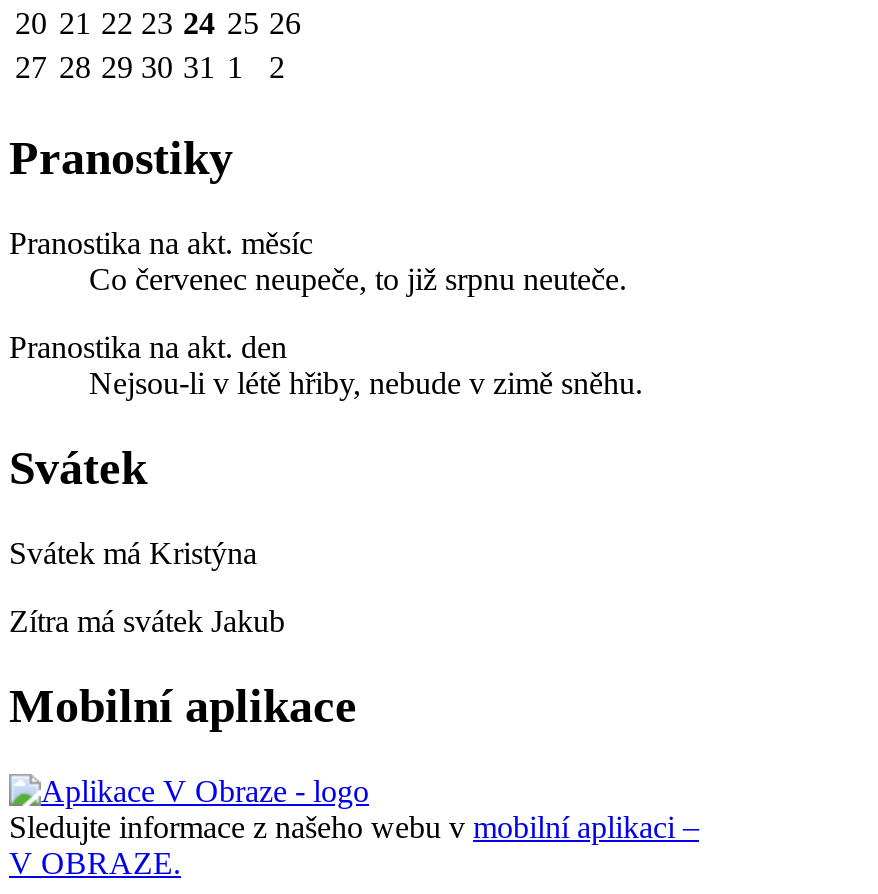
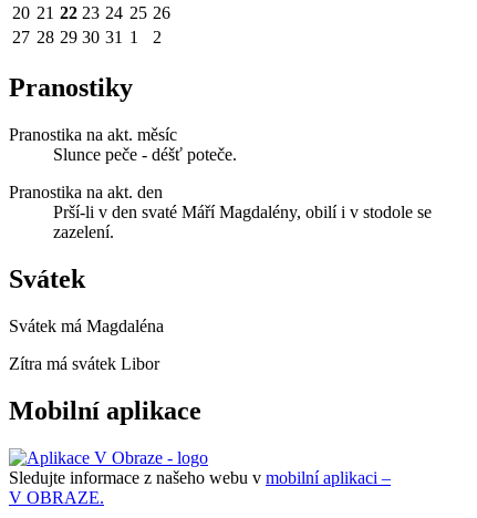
- Co červenec neupeče, to již srpnu neuteče.
+ Slunce peče - déšť poteče.

- Nejsou-li v létě hřiby, nebude v zimě sněhu.
+ Prší-li v den svaté Máří Magdalény, obilí i v stodole se
+ zazelení.

- Svátek má Kristýna
+ Svátek má Magdaléna

- Zítra má svátek Jakub
+ Zítra má svátek Libor
